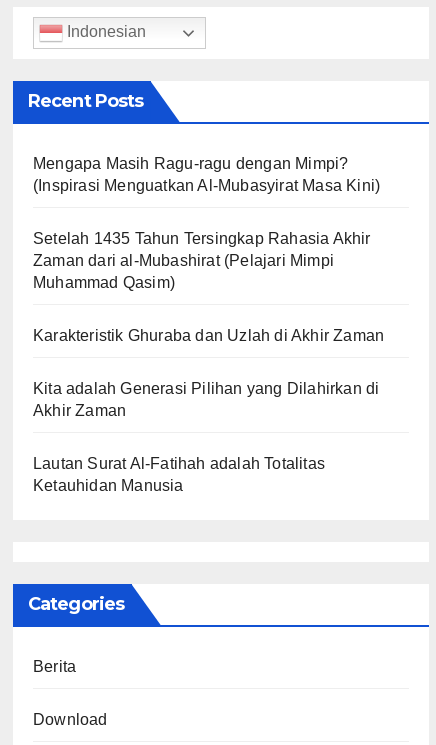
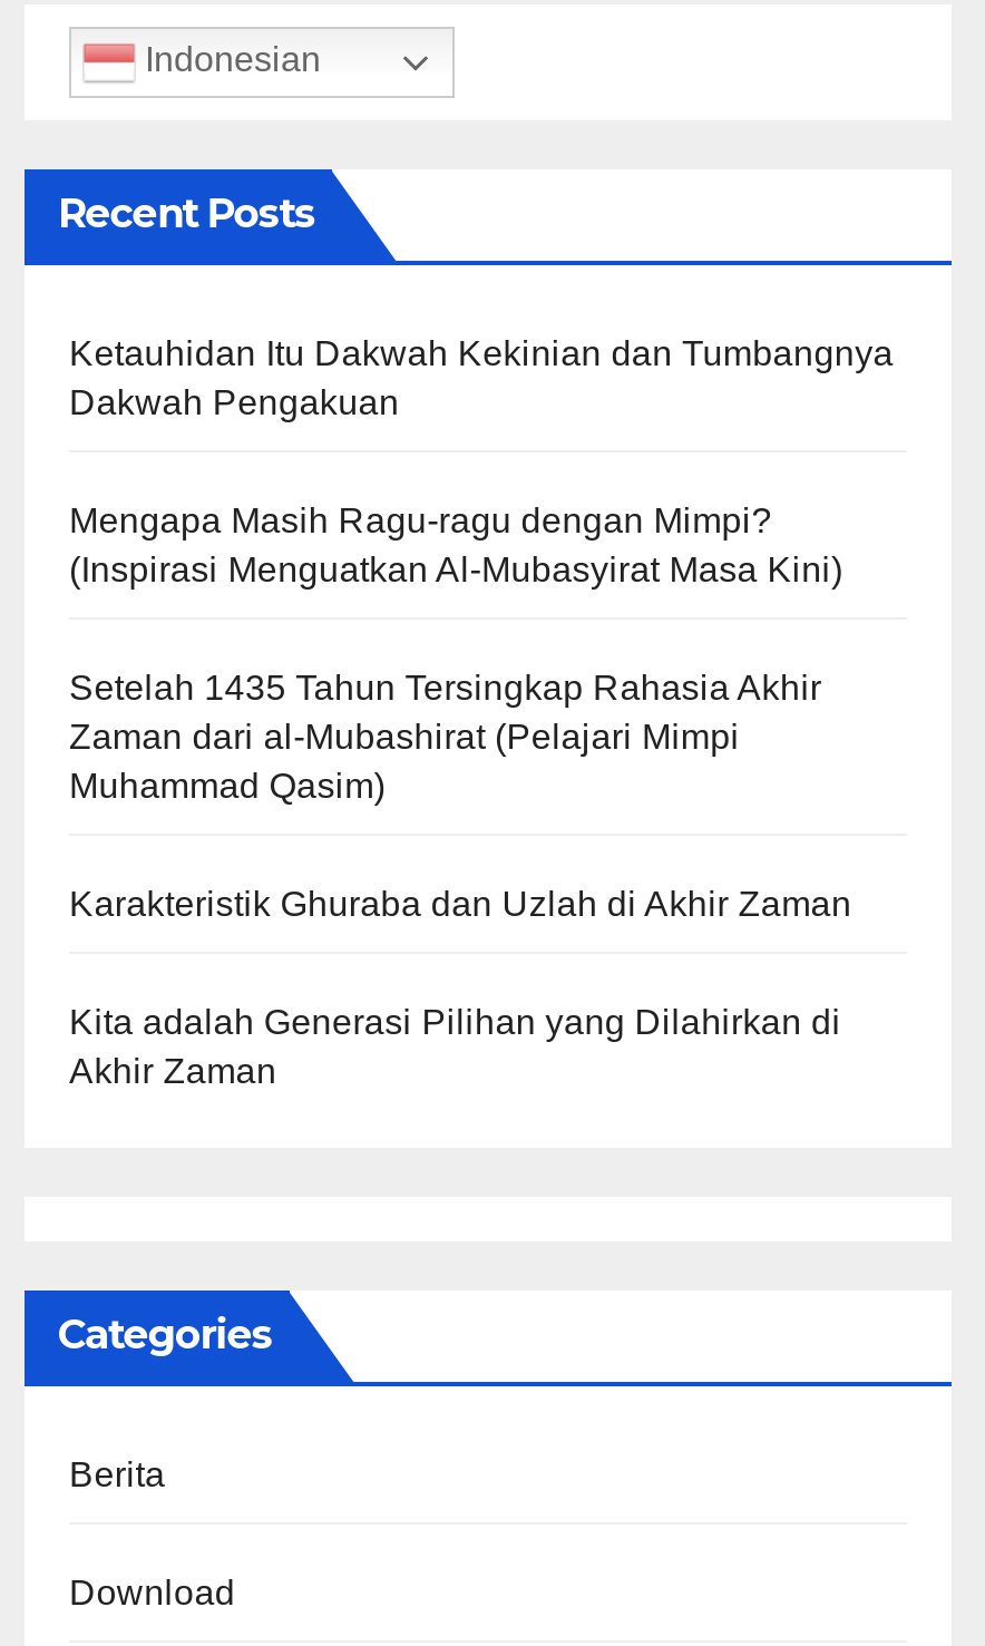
+ Ketauhidan Itu Dakwah Kekinian dan Tumbangnya
+ Dakwah Pengakuan

moved down: Mengapa Masih Ragu-ragu dengan Mimpi? | (Inspirasi Menguatkan Al-Mubasyirat Masa Kini) | Setelah 1435 Tahun Tersingkap Rahasia Akhir | Zaman dari al-Mubashirat (Pelajari Mimpi | Muhammad Qasim) | Karakteristik Ghuraba dan Uzlah di Akhir Zaman | Kita adalah Generasi Pilihan yang Dilahirkan di | Akhir Zaman

- Lautan Surat Al-Fatihah adalah Totalitas
- Ketauhidan Manusia
